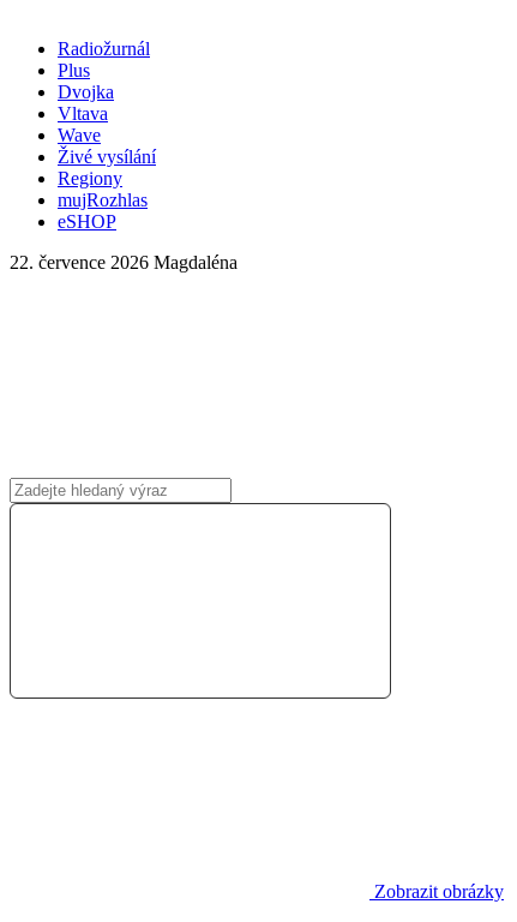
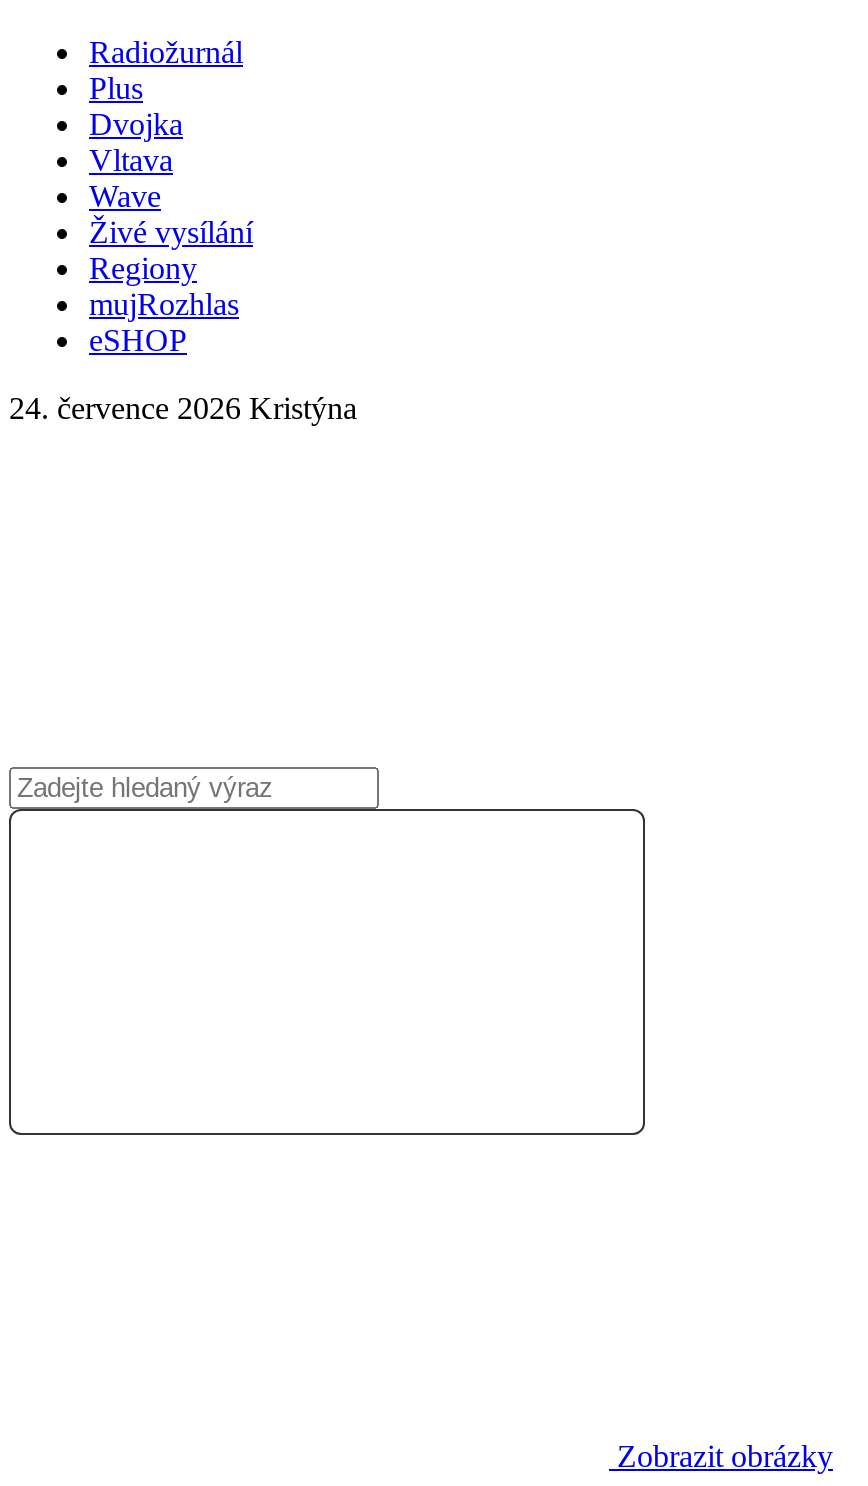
- 22. července 2026 Magdaléna
+ 24. července 2026 Kristýna
